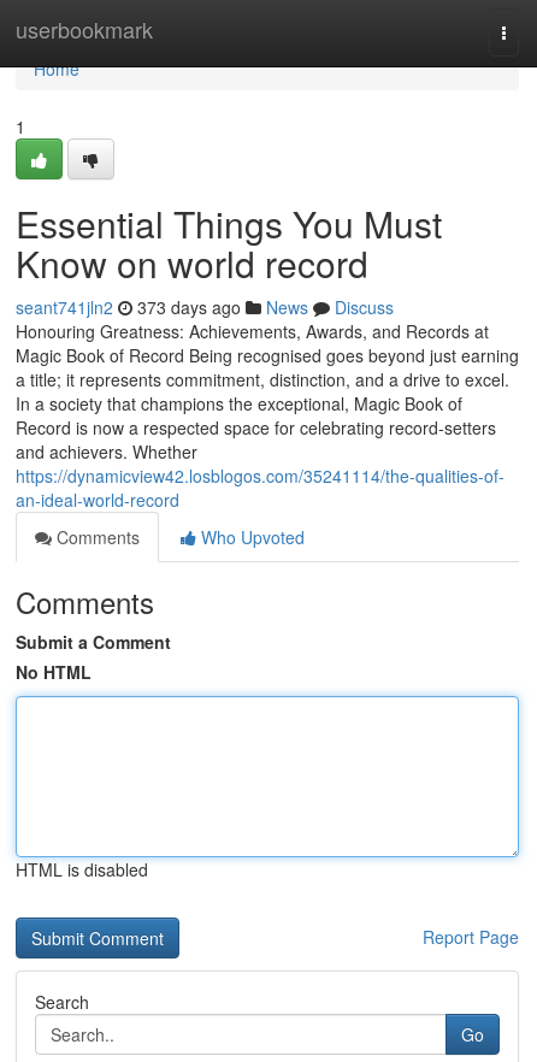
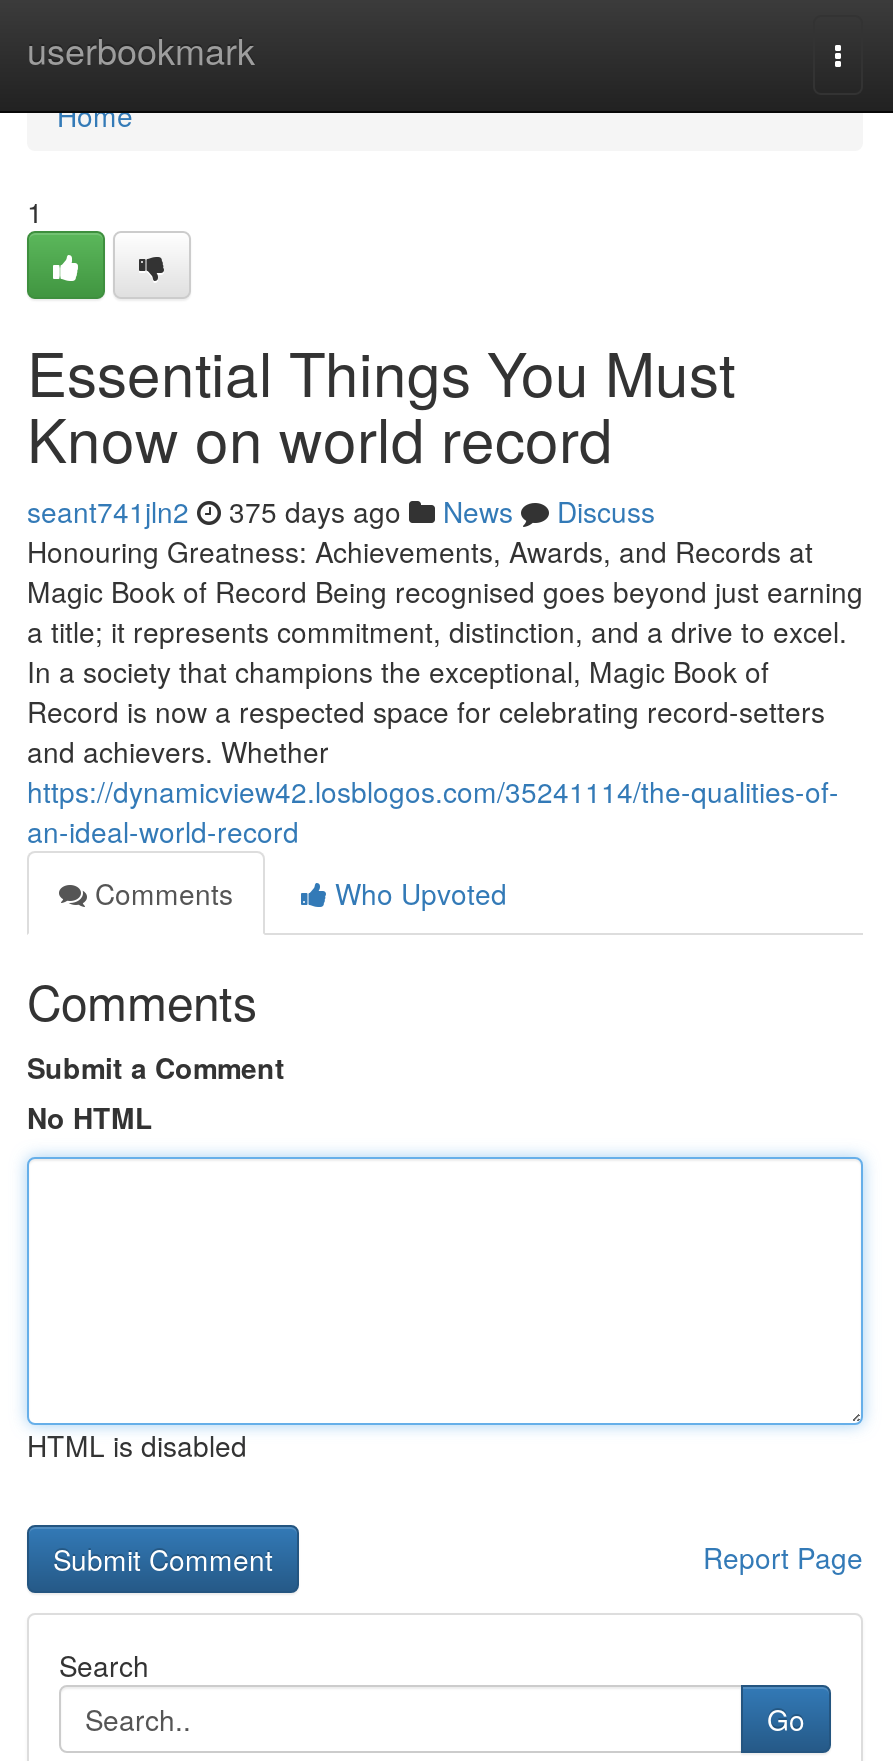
- seant741jln2 373 days ago News Discuss
+ seant741jln2 375 days ago News Discuss
